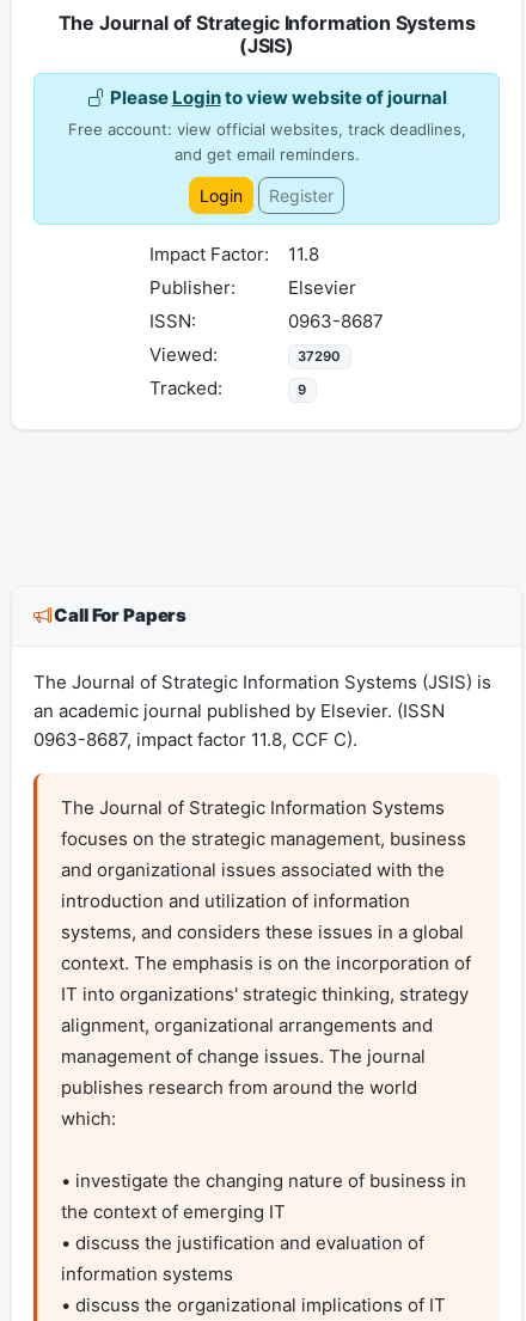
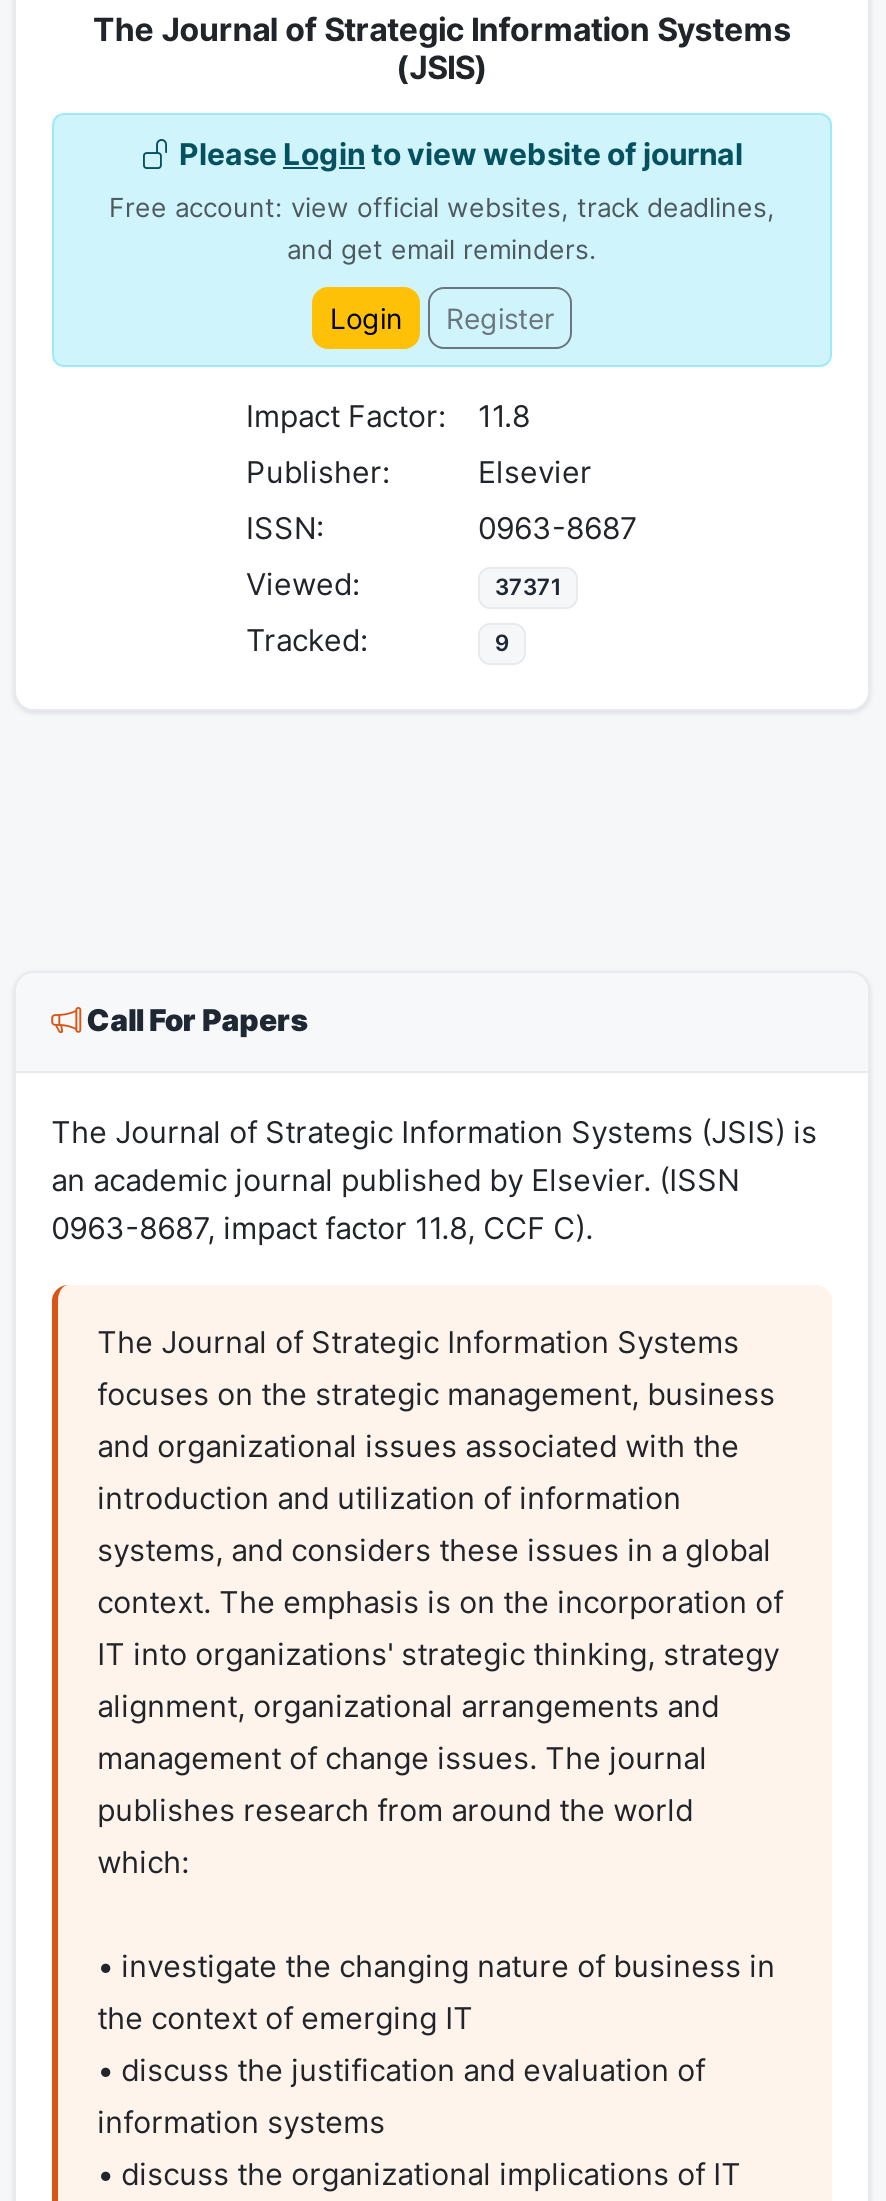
- 37290
+ 37371
